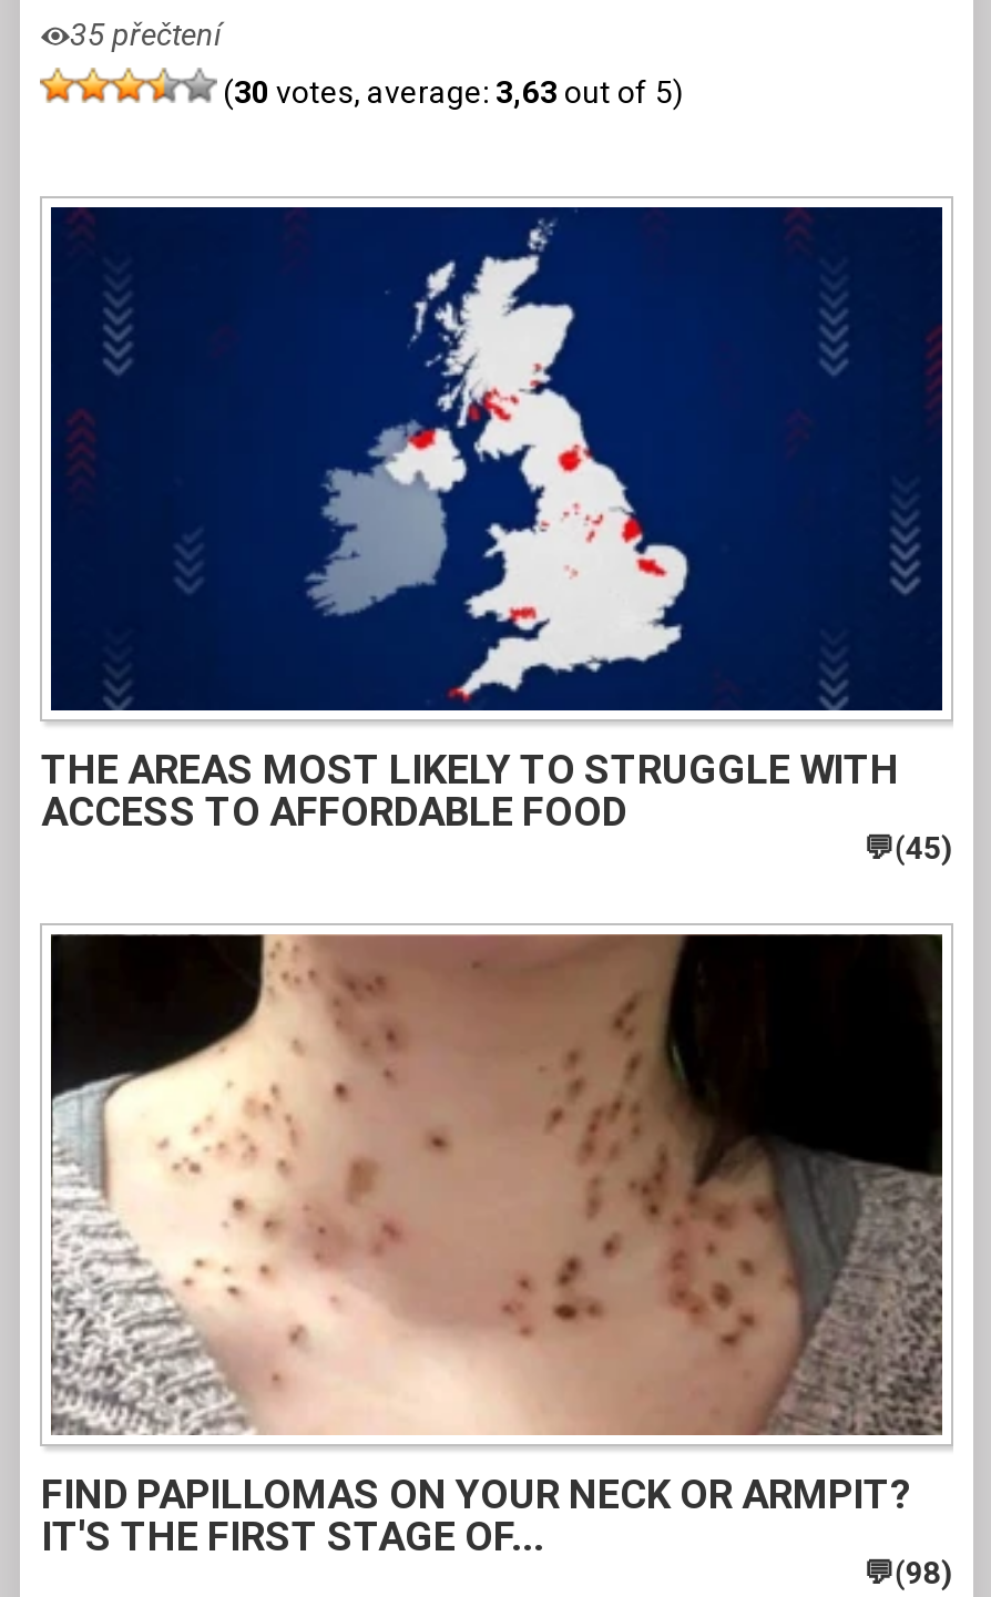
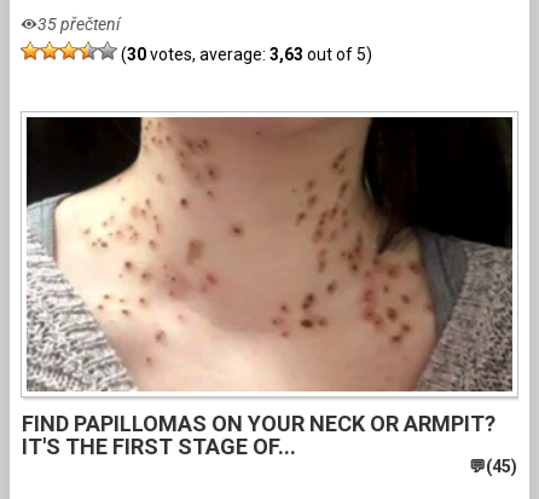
- [image]
- THE AREAS MOST LIKELY TO STRUGGLE WITH
- ACCESS TO AFFORDABLE FOOD
